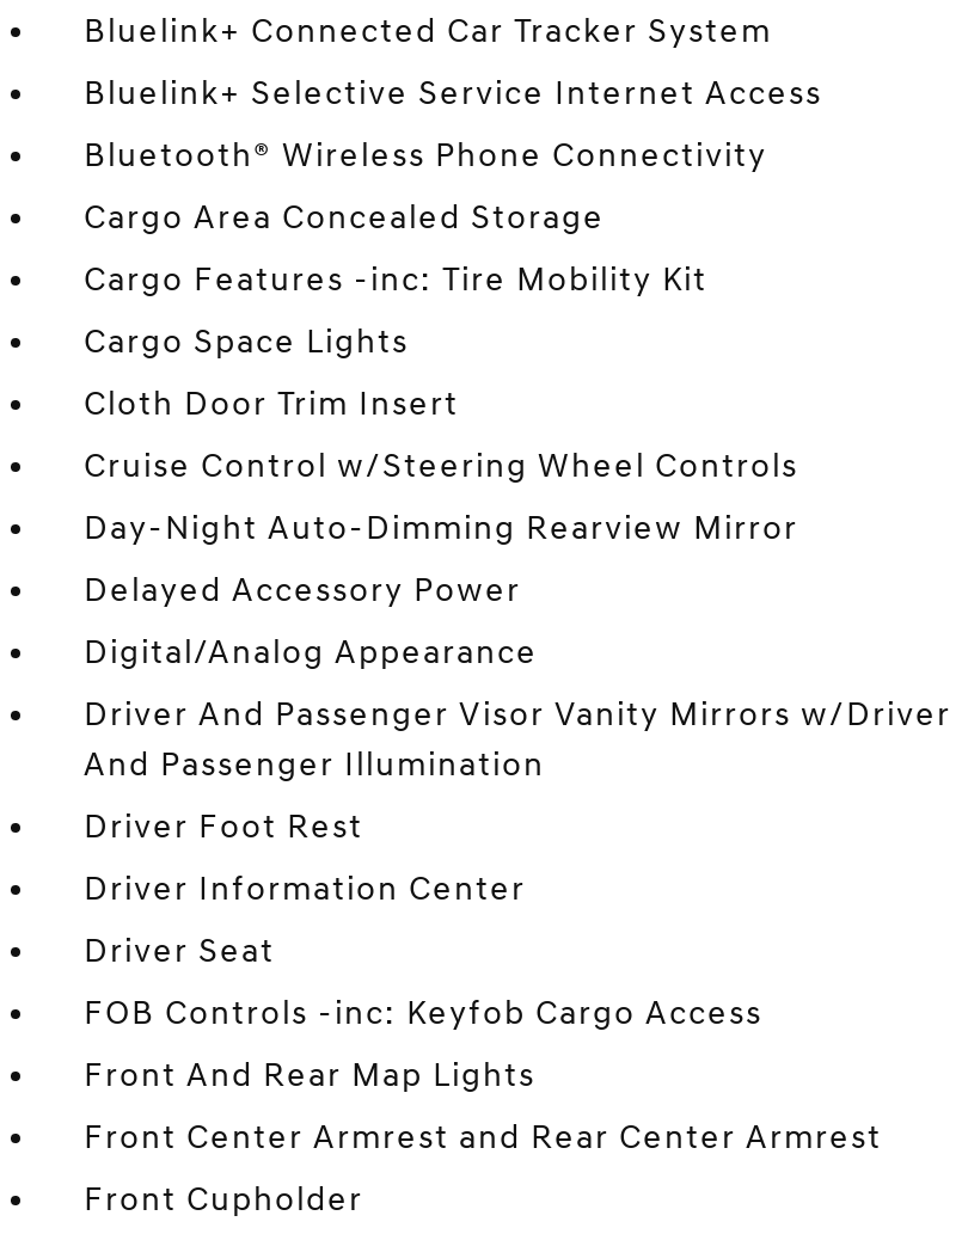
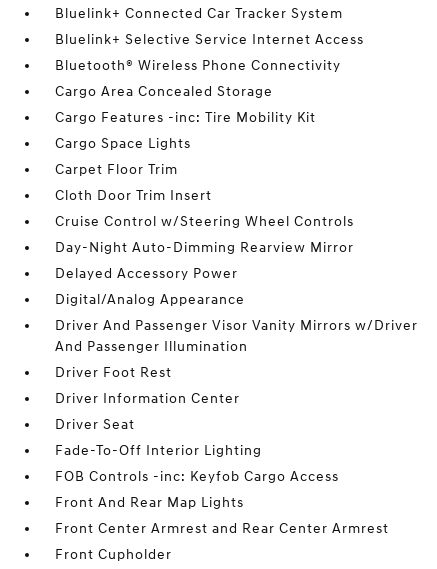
+ Carpet Floor Trim

+ Fade-To-Off Interior Lighting
